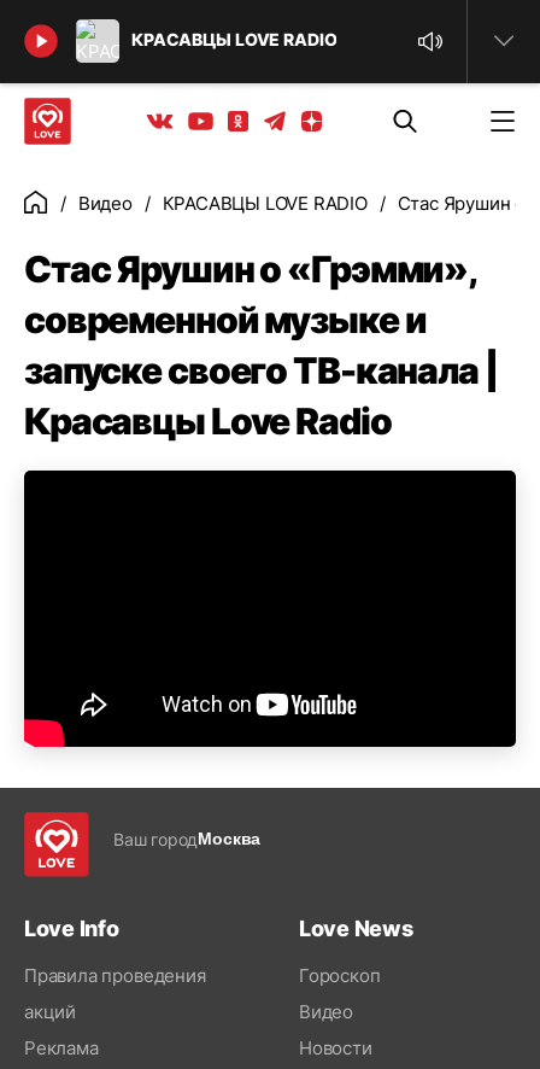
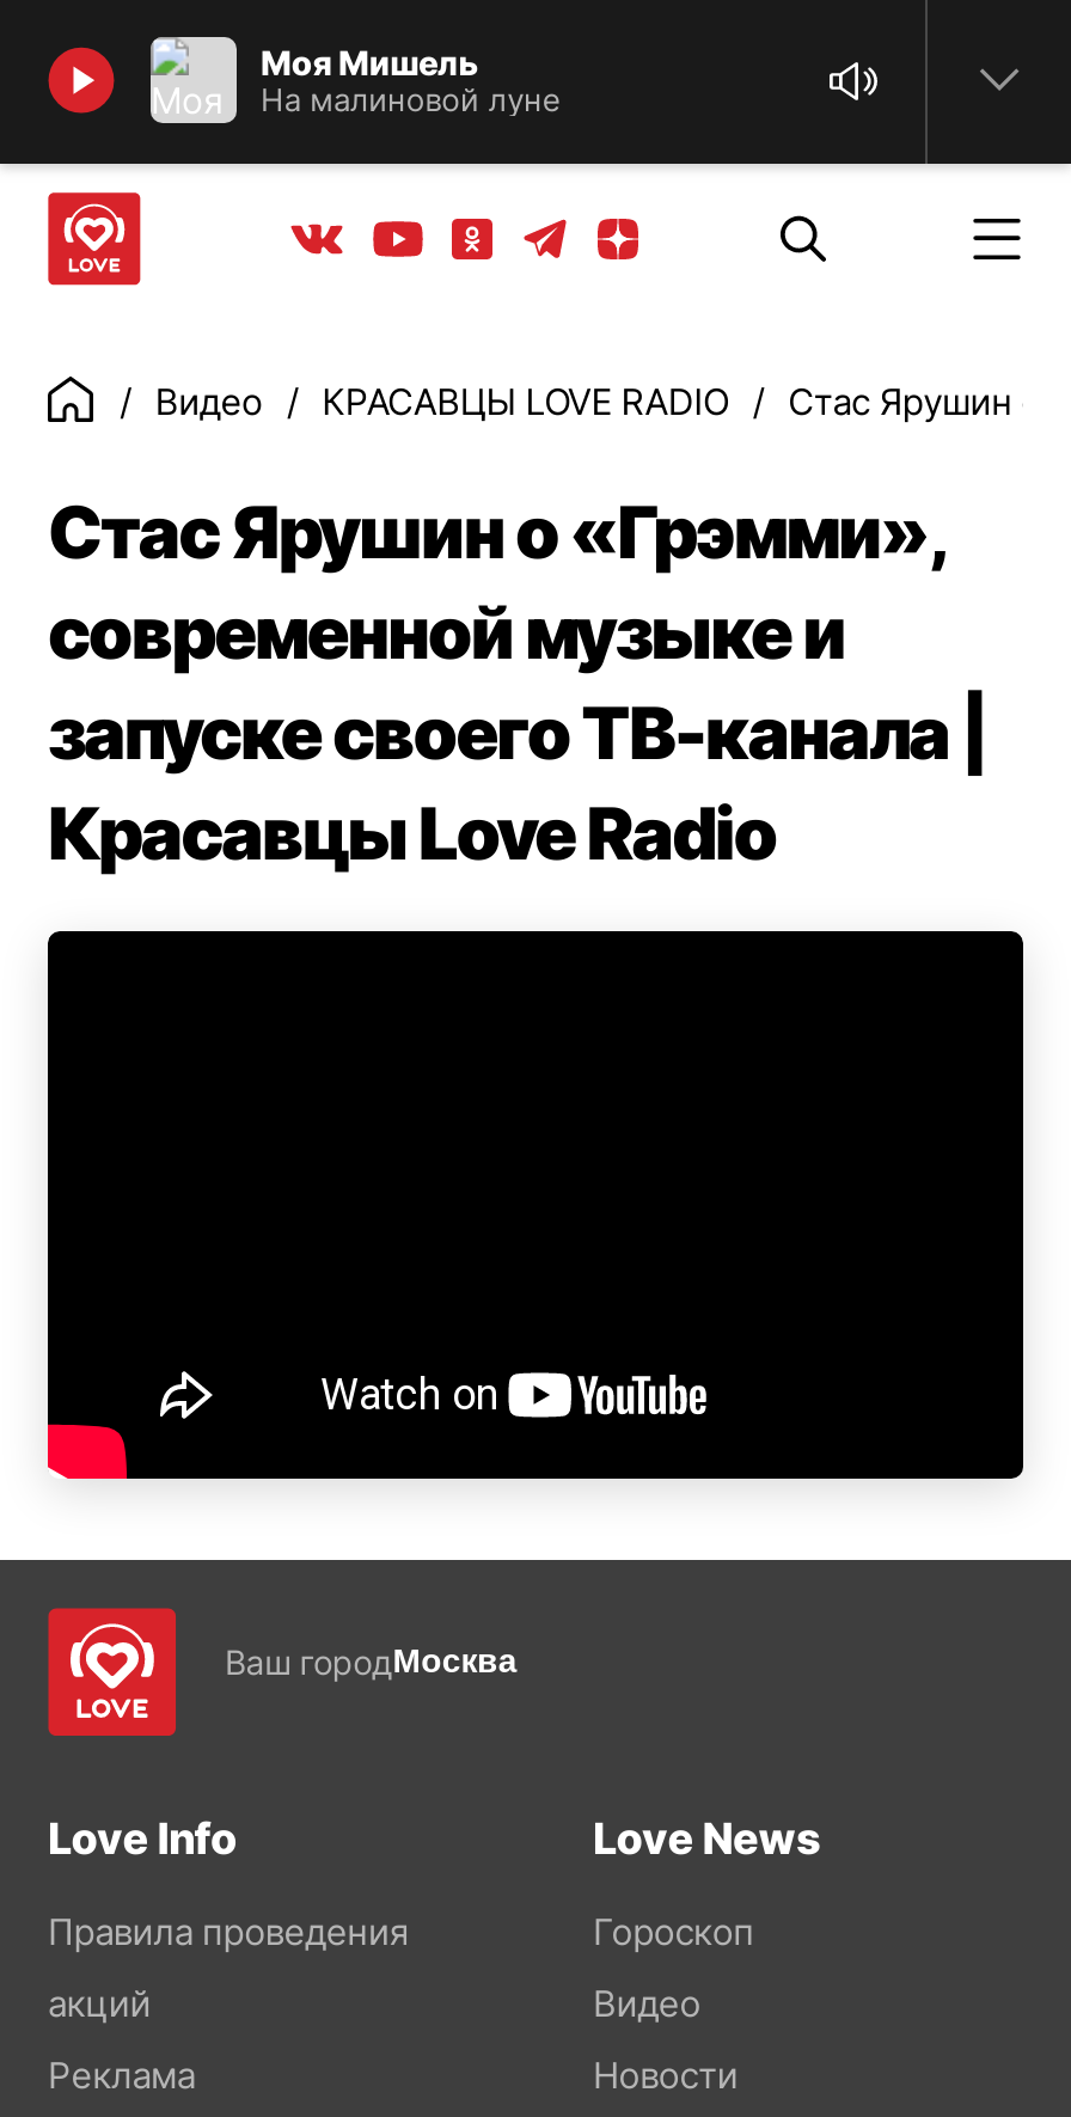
- КРАСАВЦЫ LOVE RADIO
+ Моя Мишель
+ На малиновой луне
